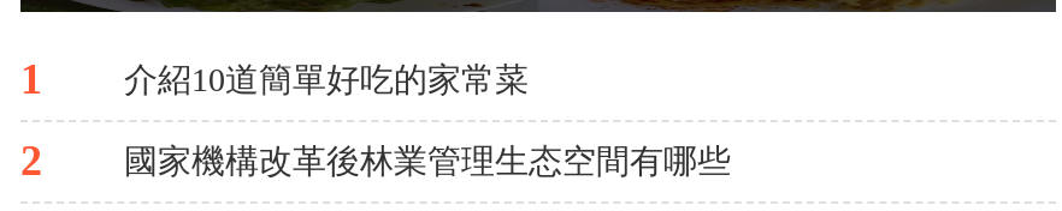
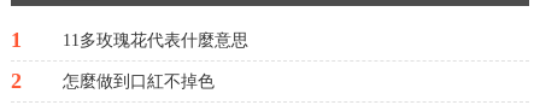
- 介紹10道簡單好吃的家常菜
+ 11多玫瑰花代表什麼意思

- 國家機構改革後林業管理生态空間有哪些
+ 怎麼做到口紅不掉色
